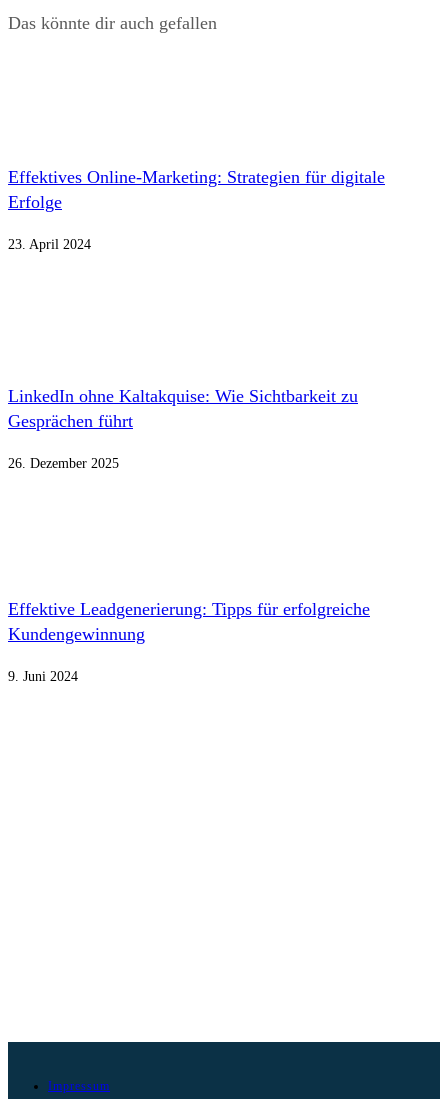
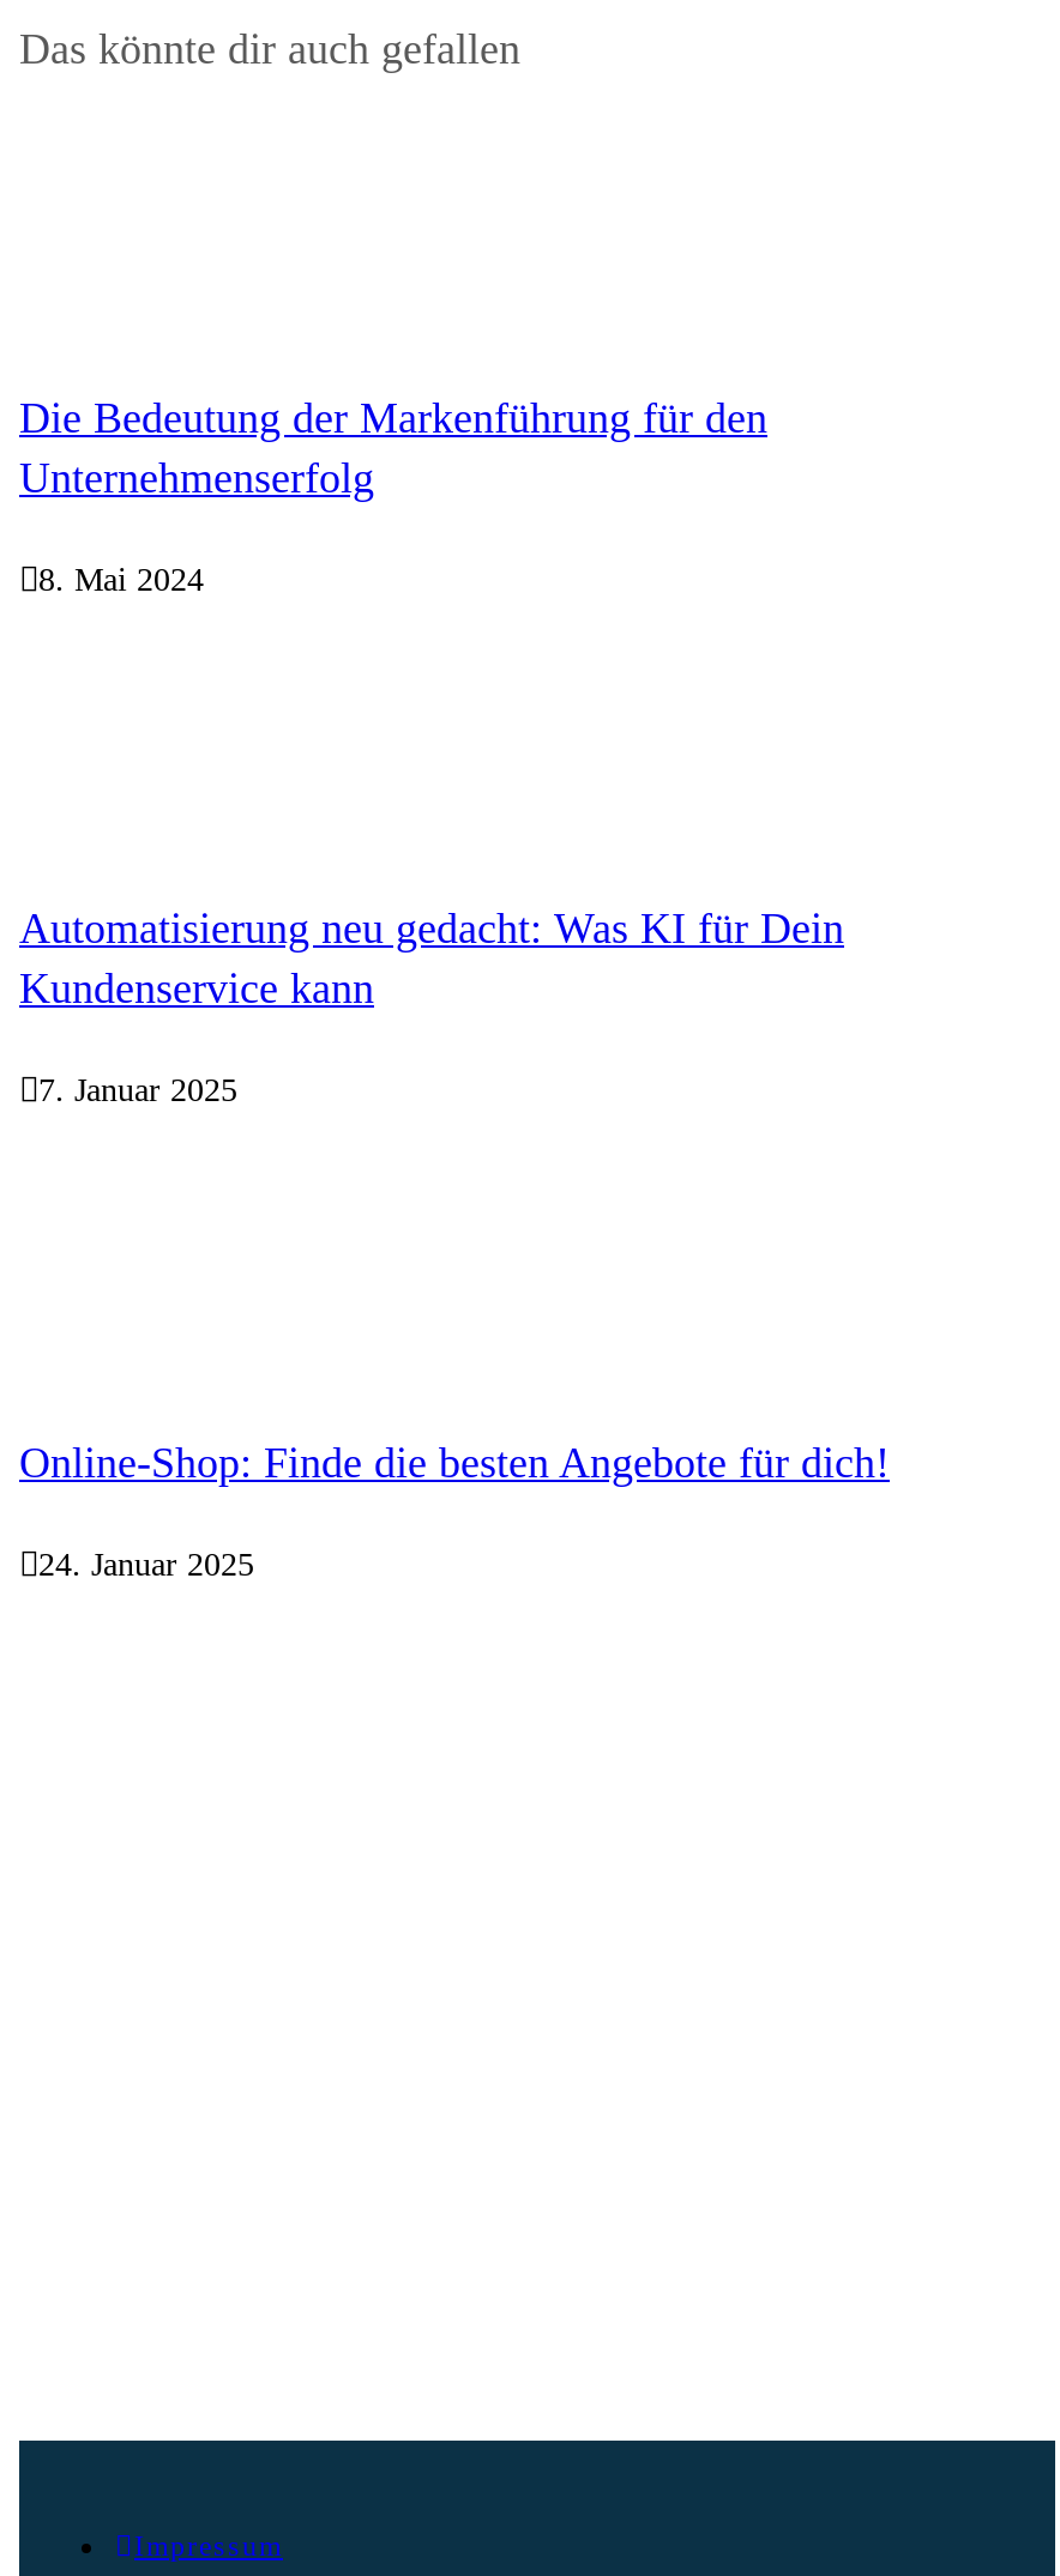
- Effektives Online-Marketing: Strategien für digitale
- Erfolge
+ Die Bedeutung der Markenführung für den
+ Unternehmenserfolg

- 23. April 2024
+ 8. Mai 2024

- LinkedIn ohne Kaltakquise: Wie Sichtbarkeit zu
- Gesprächen führt
+ Automatisierung neu gedacht: Was KI für Dein
+ Kundenservice kann

- 26. Dezember 2025
+ 7. Januar 2025

- Effektive Leadgenerierung: Tipps für erfolgreiche
- Kundengewinnung
+ Online-Shop: Finde die besten Angebote für dich!

- 9. Juni 2024
+ 24. Januar 2025
